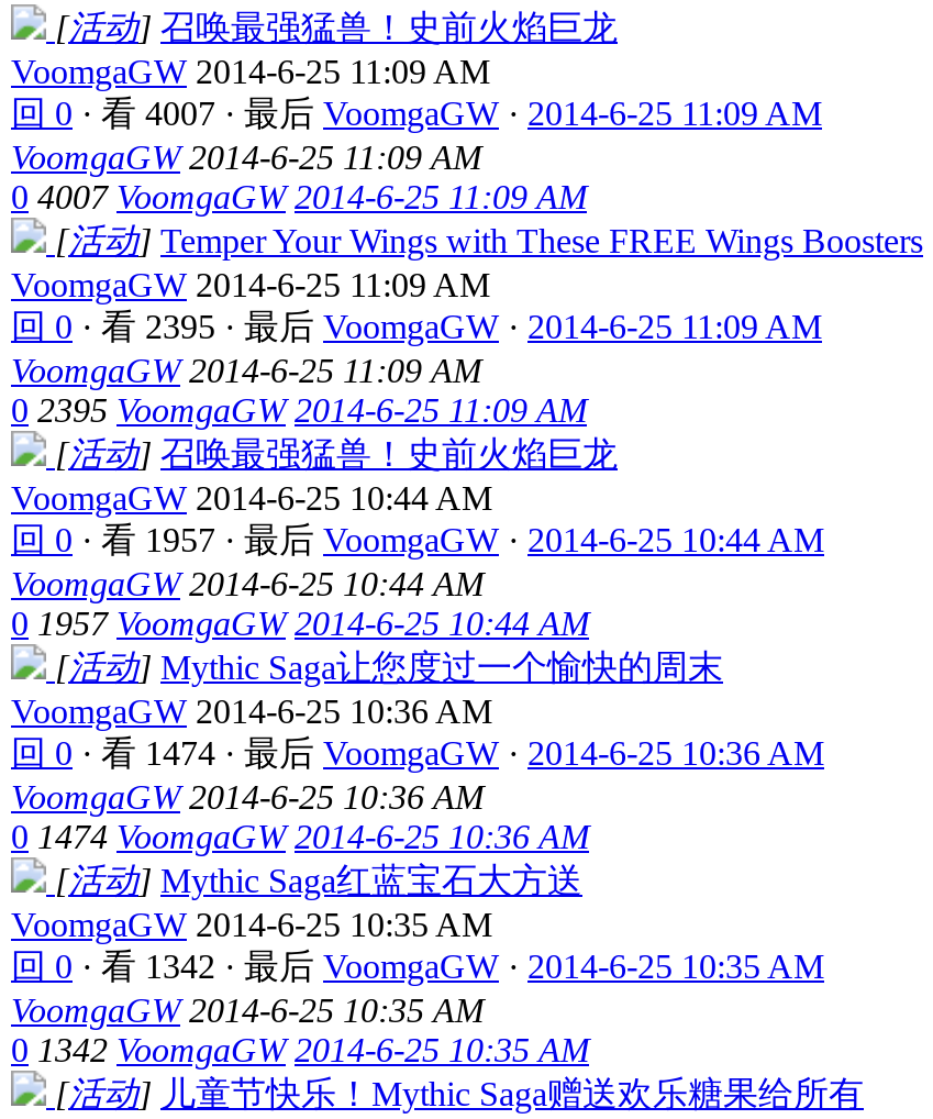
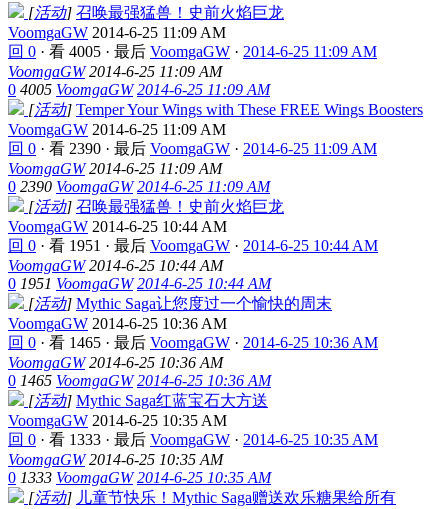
- 回 0 · 看 4007 · 最后VoomgaGW · 2014-6-25 11:09 AM
+ 回 0 · 看 4005 · 最后VoomgaGW · 2014-6-25 11:09 AM

- 0 4007 VoomgaGW 2014-6-25 11:09 AM
+ 0 4005 VoomgaGW 2014-6-25 11:09 AM

- 回 0 · 看 2395 · 最后VoomgaGW · 2014-6-25 11:09 AM
+ 回 0 · 看 2390 · 最后VoomgaGW · 2014-6-25 11:09 AM

- 0 2395 VoomgaGW 2014-6-25 11:09 AM
+ 0 2390 VoomgaGW 2014-6-25 11:09 AM

- 回 0 · 看 1957 · 最后VoomgaGW · 2014-6-25 10:44 AM
+ 回 0 · 看 1951 · 最后VoomgaGW · 2014-6-25 10:44 AM

- 0 1957 VoomgaGW 2014-6-25 10:44 AM
+ 0 1951 VoomgaGW 2014-6-25 10:44 AM

- 回 0 · 看 1474 · 最后VoomgaGW · 2014-6-25 10:36 AM
+ 回 0 · 看 1465 · 最后VoomgaGW · 2014-6-25 10:36 AM

- 0 1474 VoomgaGW 2014-6-25 10:36 AM
+ 0 1465 VoomgaGW 2014-6-25 10:36 AM

- 回 0 · 看 1342 · 最后VoomgaGW · 2014-6-25 10:35 AM
+ 回 0 · 看 1333 · 最后VoomgaGW · 2014-6-25 10:35 AM

- 0 1342 VoomgaGW 2014-6-25 10:35 AM
+ 0 1333 VoomgaGW 2014-6-25 10:35 AM
